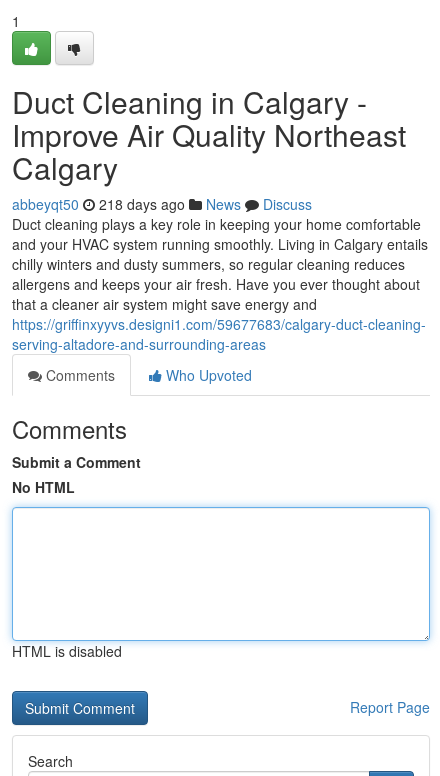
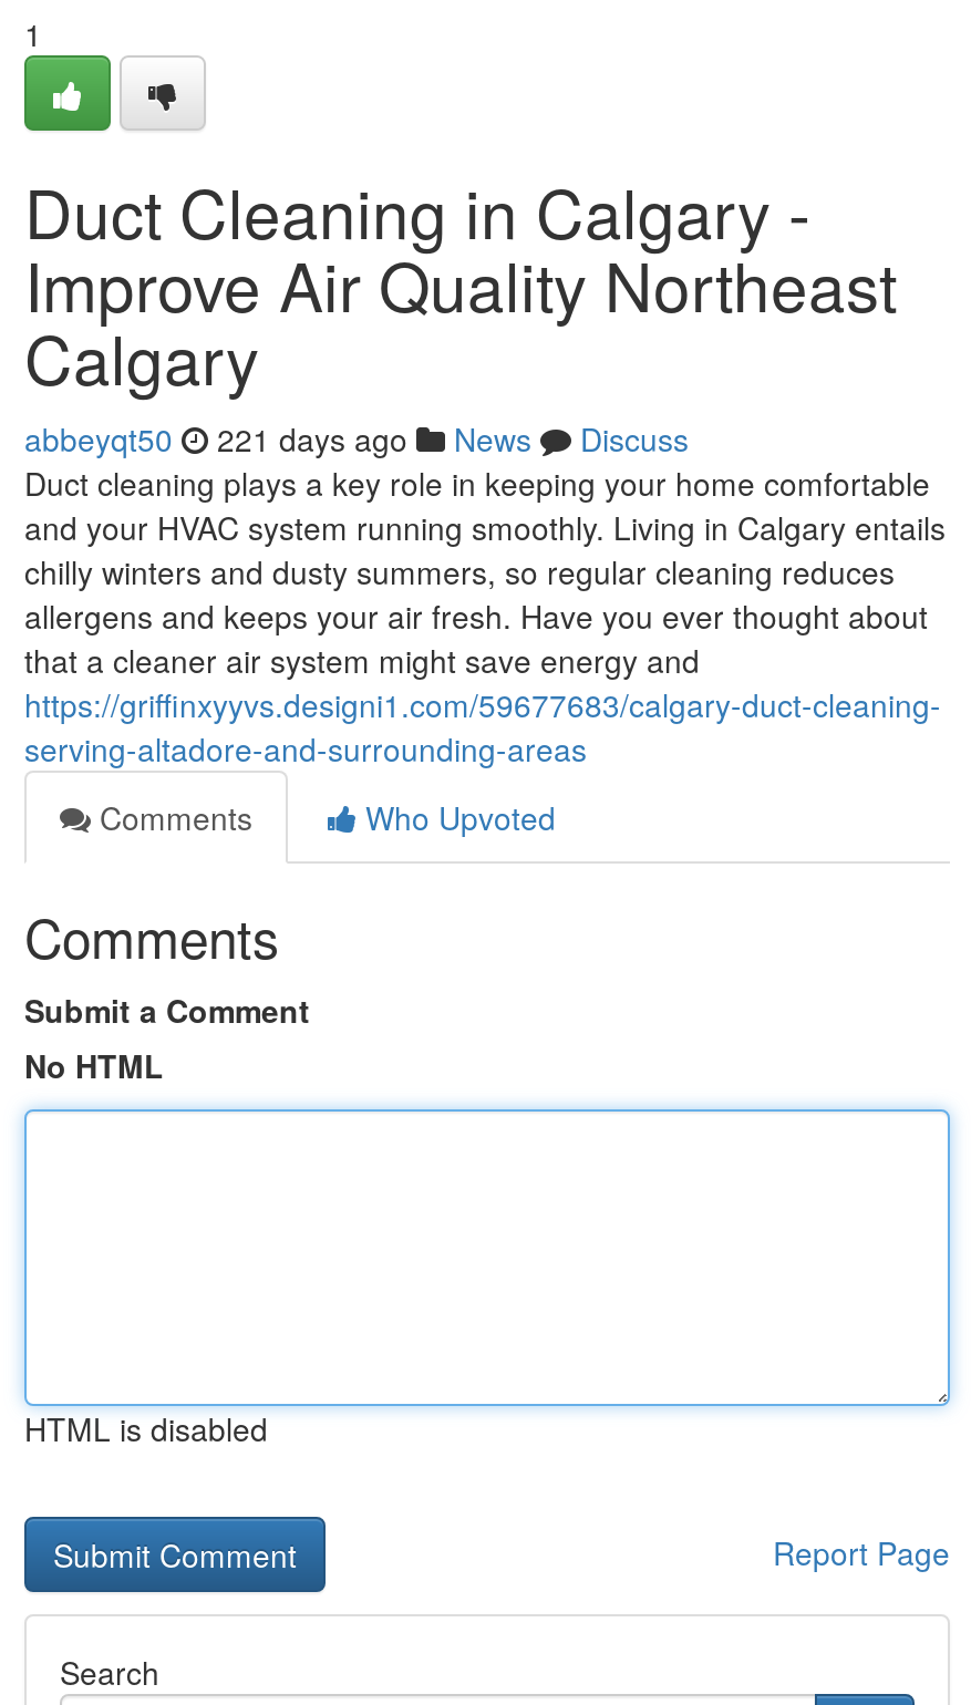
- abbeyqt50 218 days ago News Discuss
+ abbeyqt50 221 days ago News Discuss
